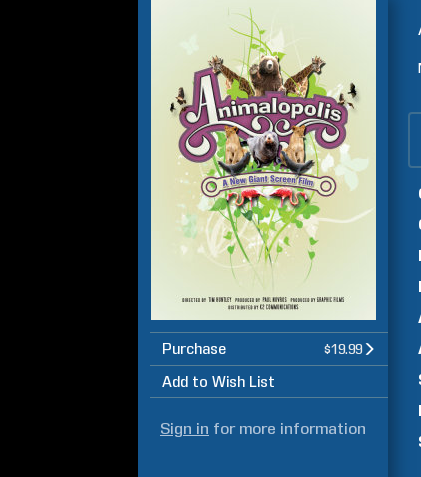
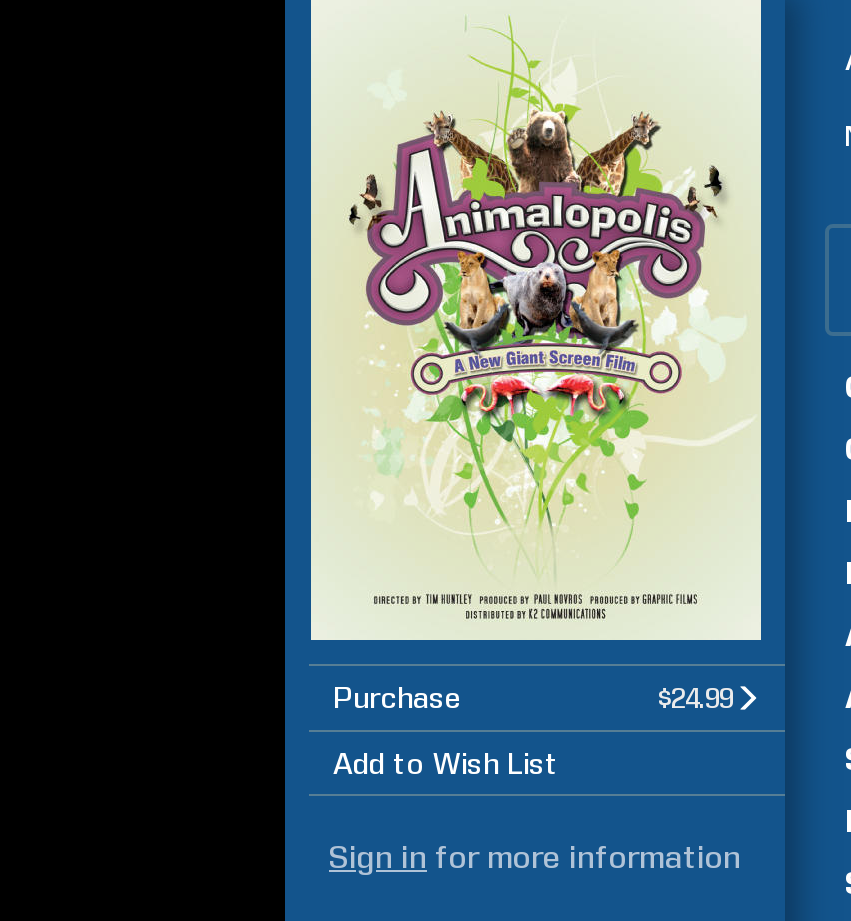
- $19.99
+ $24.99
